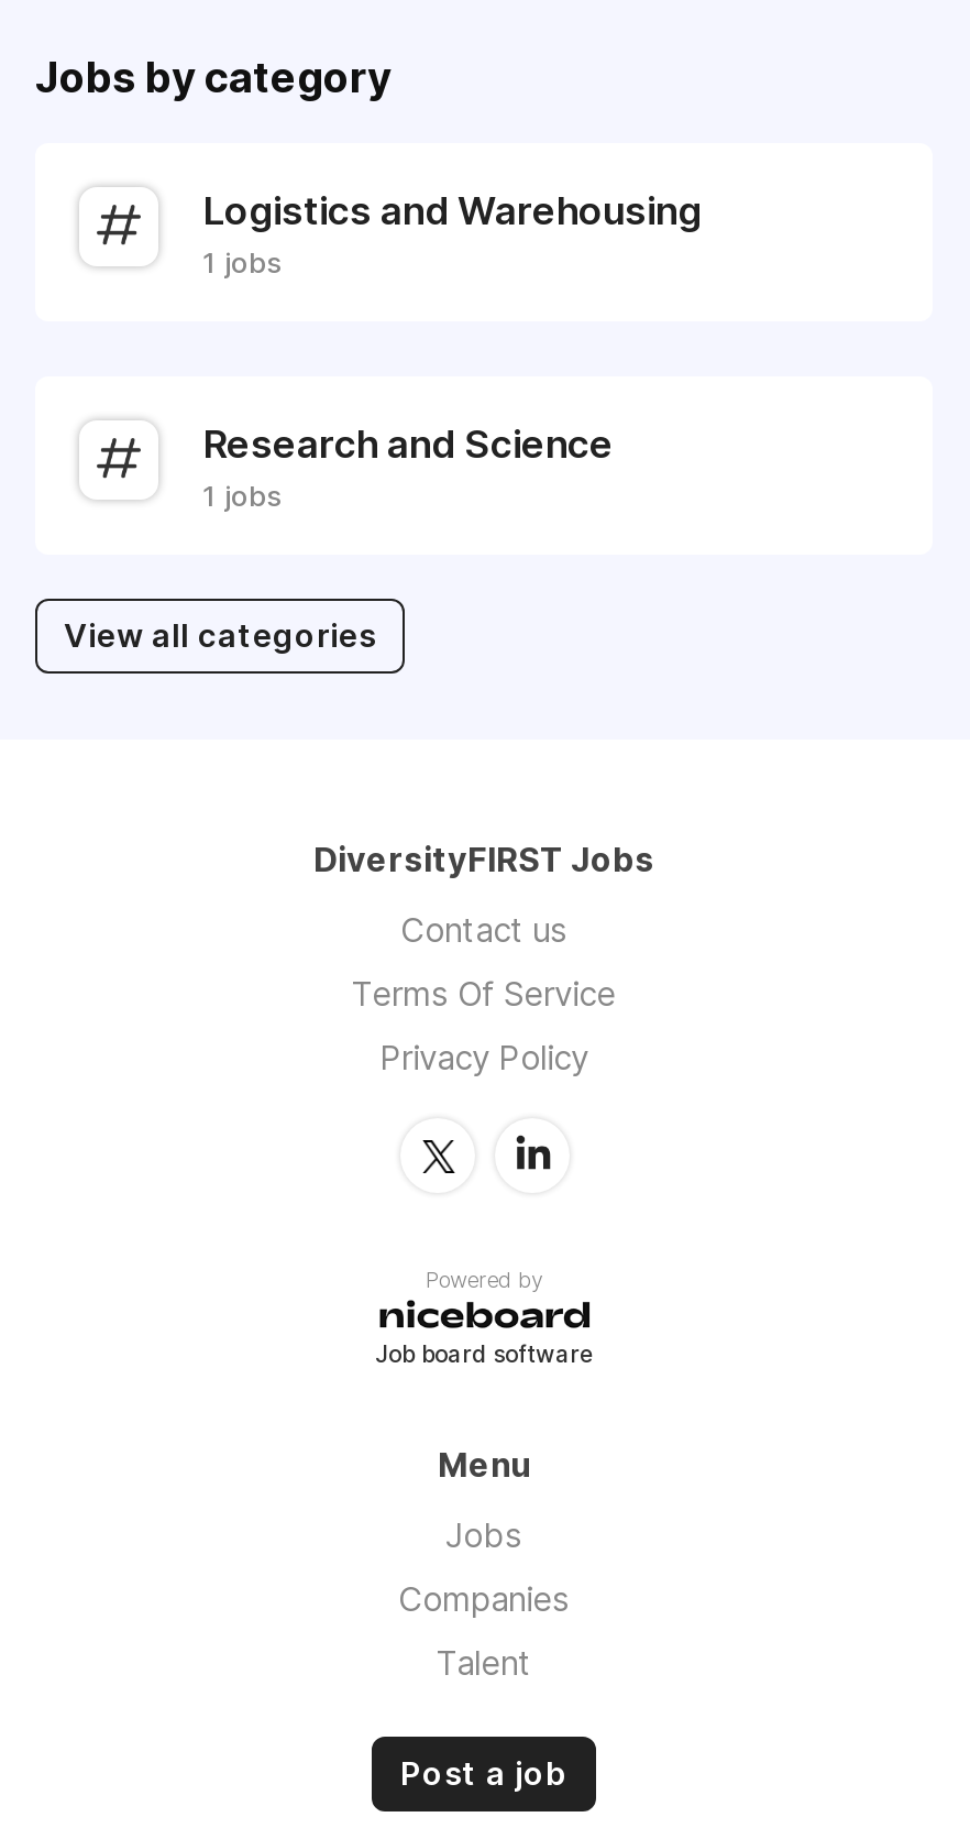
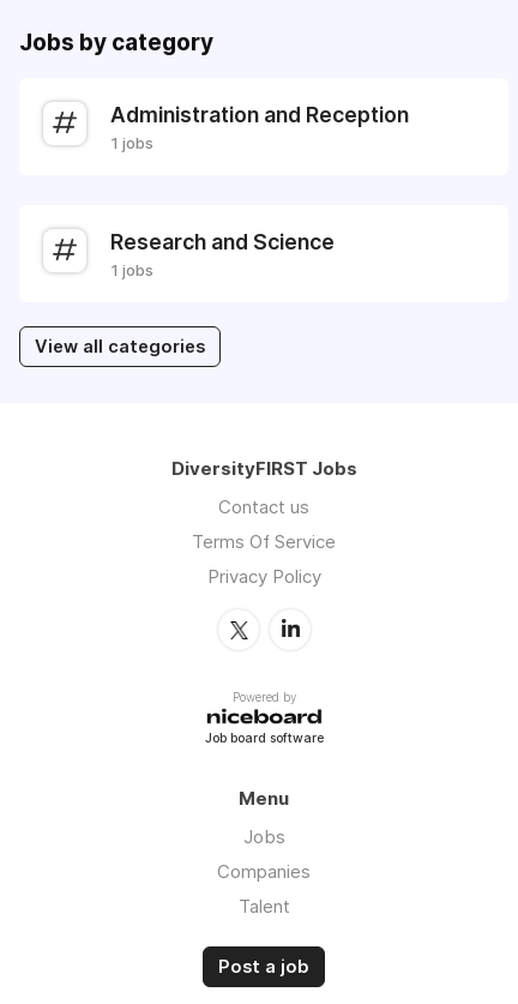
- Logistics and Warehousing
+ Administration and Reception
